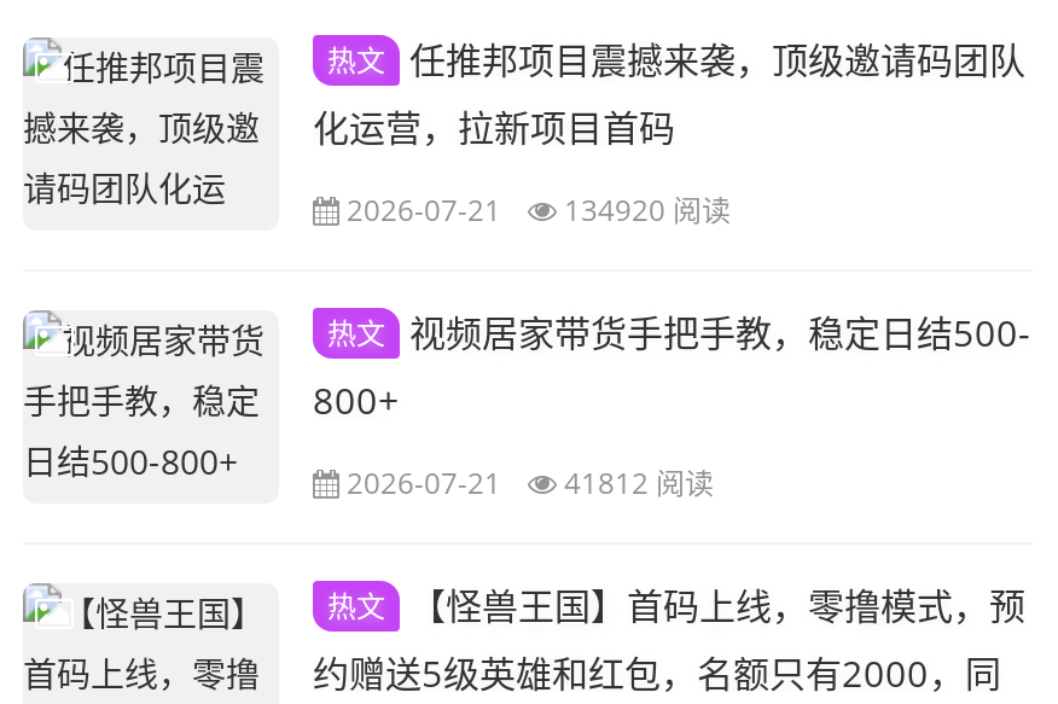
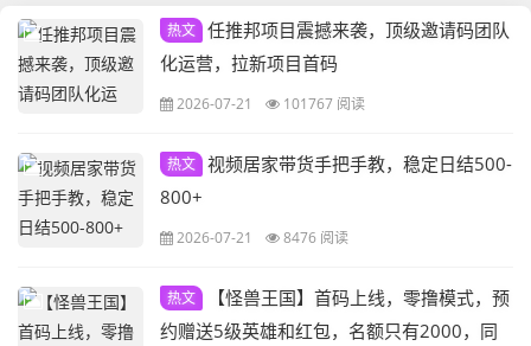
- 2026-07-21 134920 阅读
+ 2026-07-21 101767 阅读

- 2026-07-21 41812 阅读
+ 2026-07-21 8476 阅读
